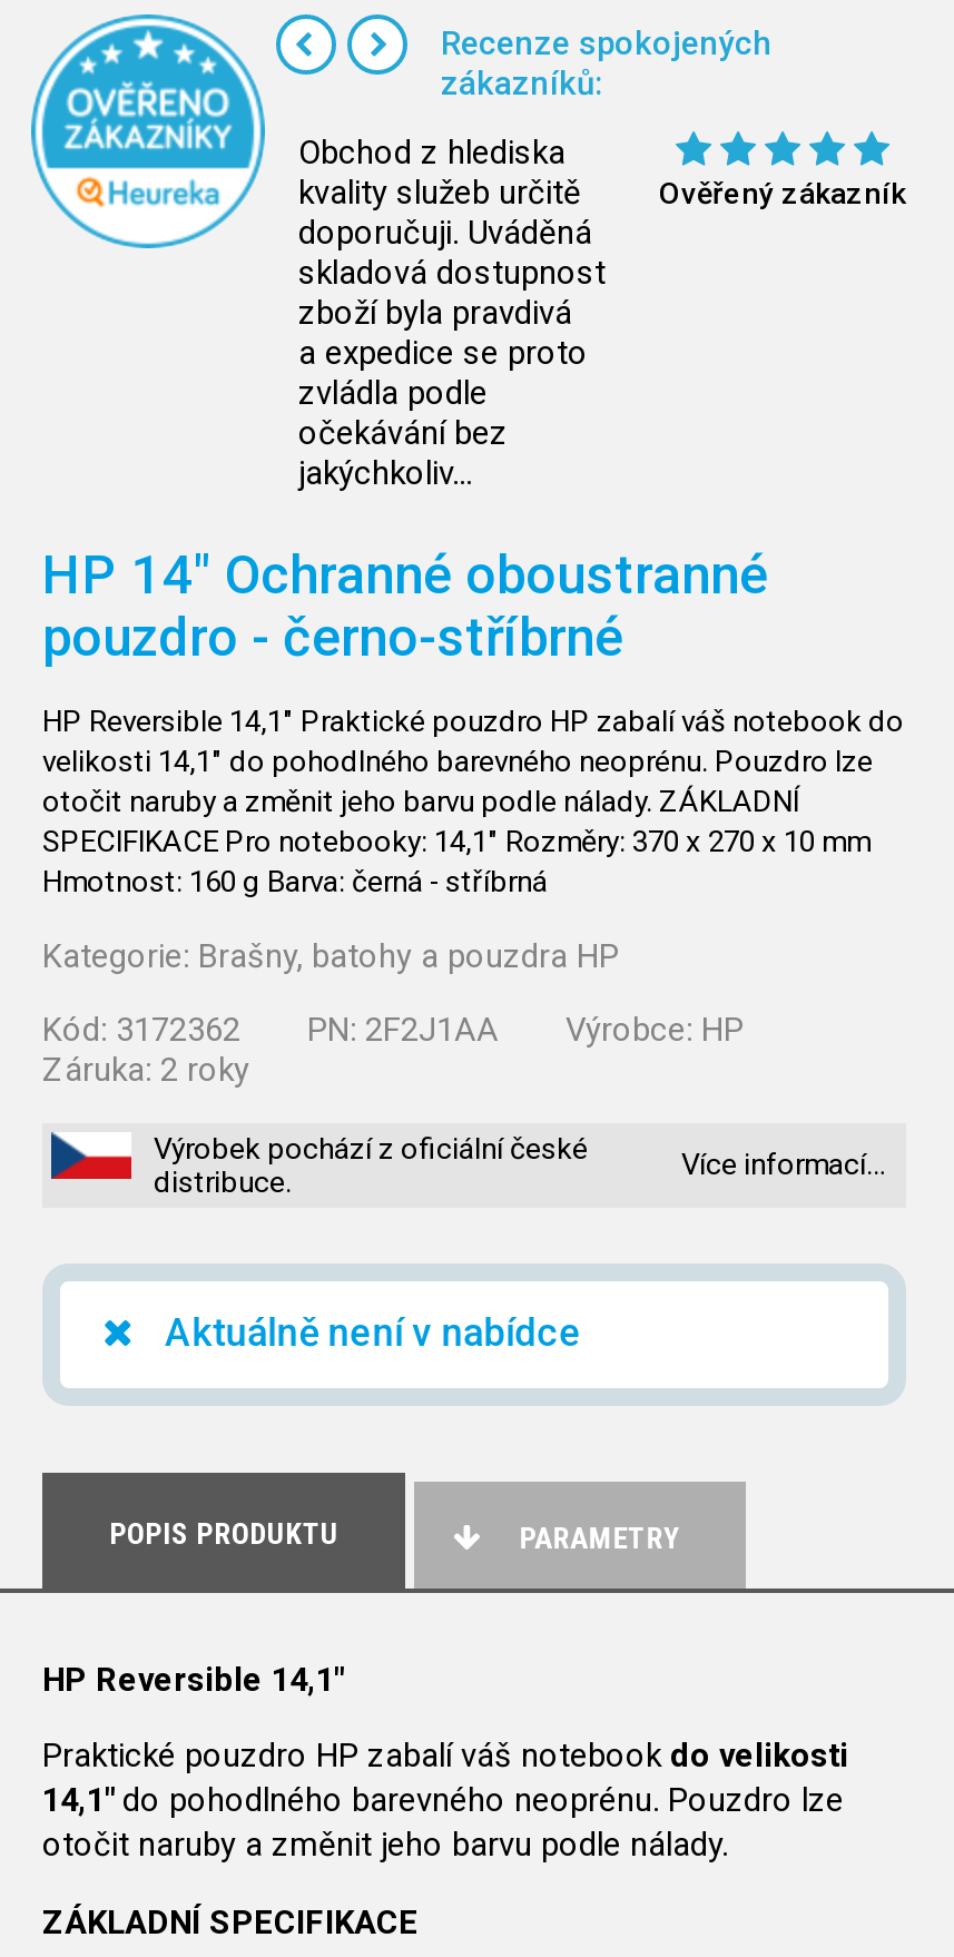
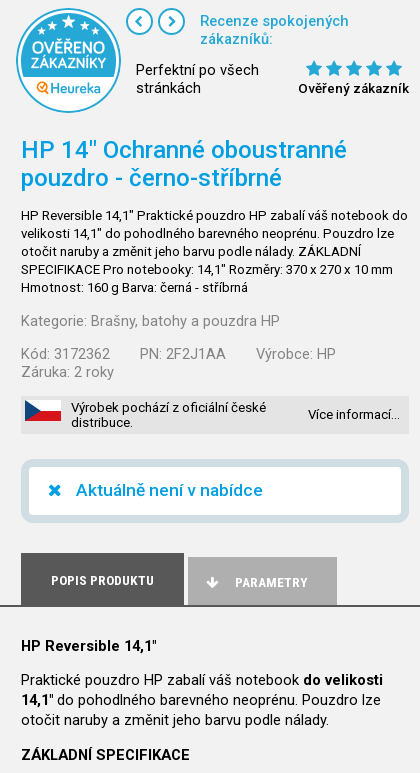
- Obchod z hlediska
- kvality služeb určitě
- doporučuji. Uváděná
- skladová dostupnost
- zboží byla pravdivá
- a expedice se proto
- zvládla podle
- očekávání bez
- jakýchkoliv…
+ Perfektní po všech
+ stránkách
